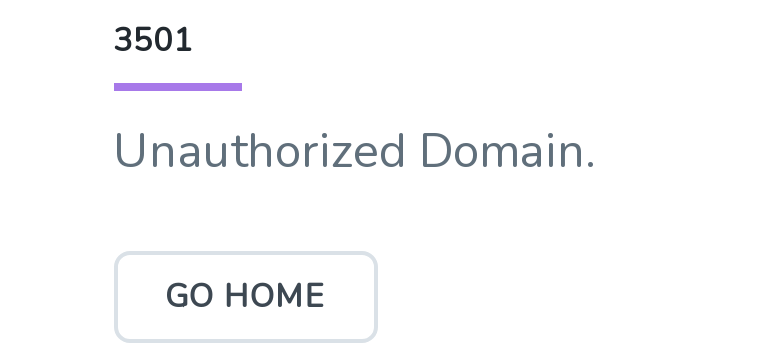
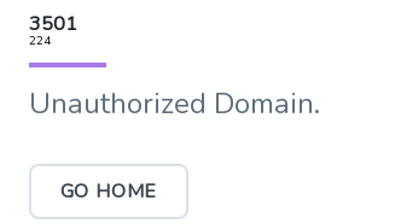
+ 224
